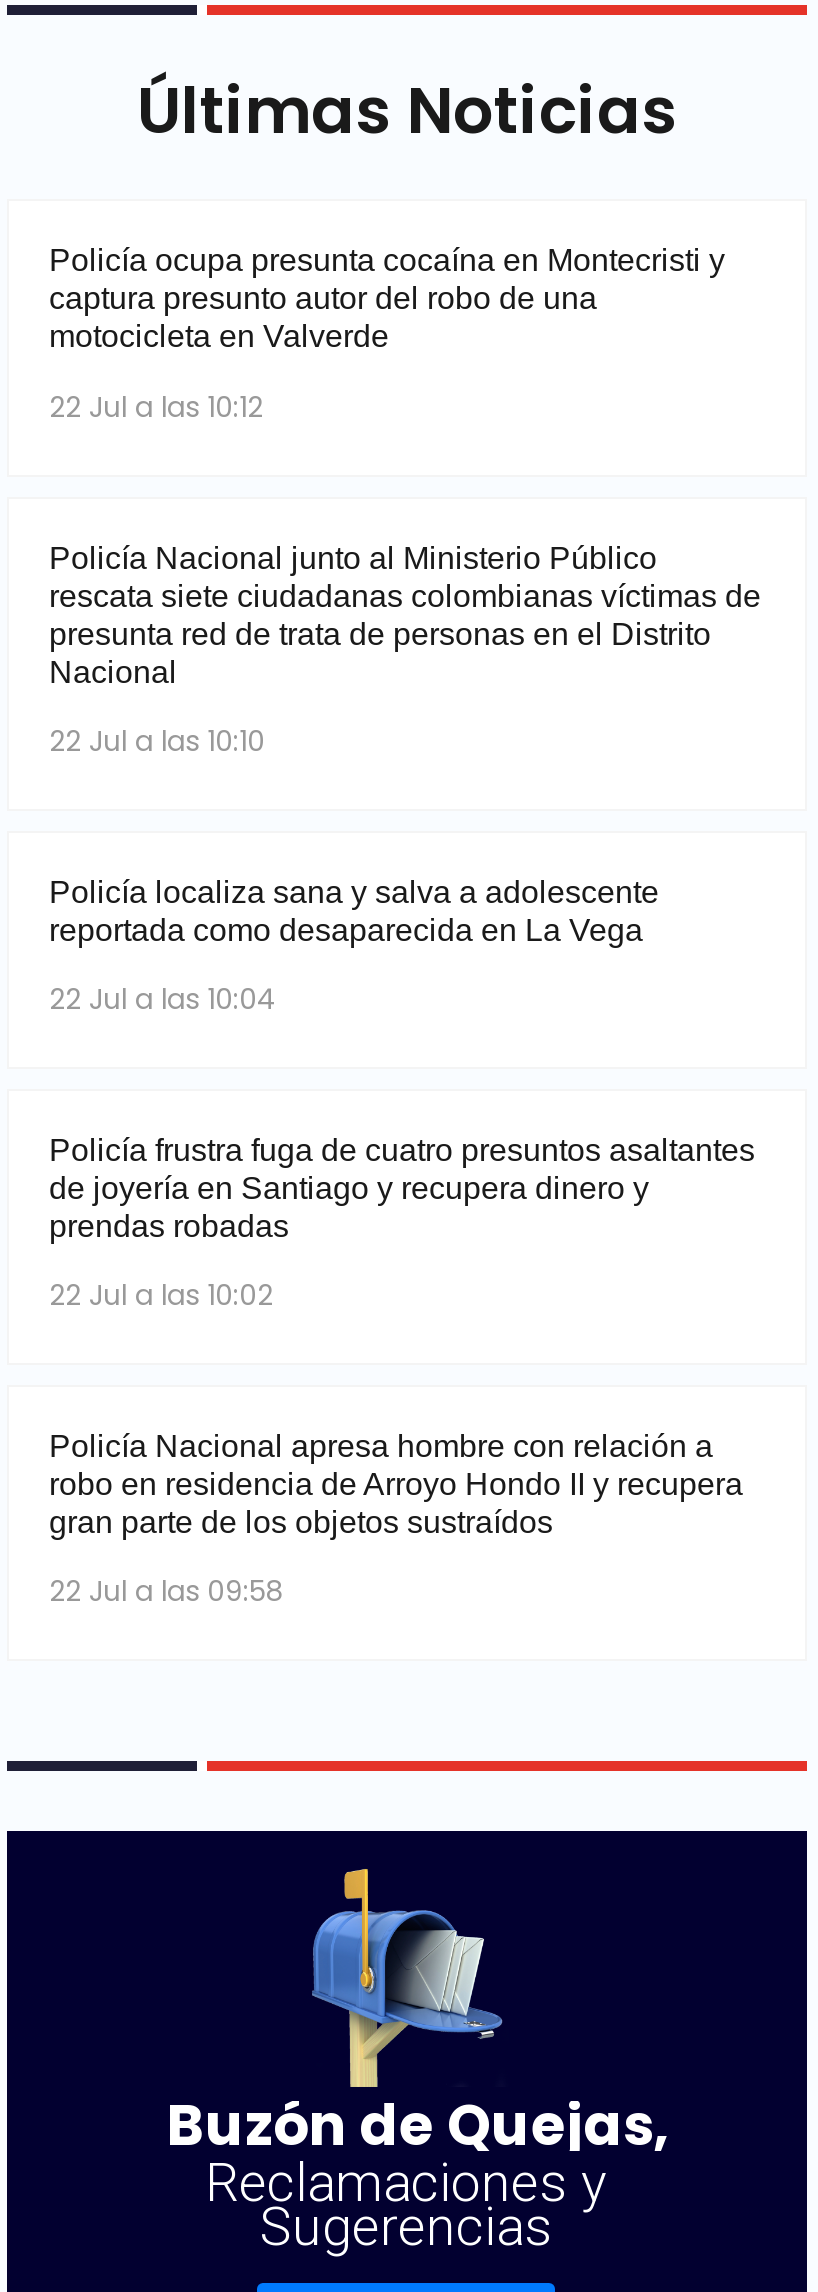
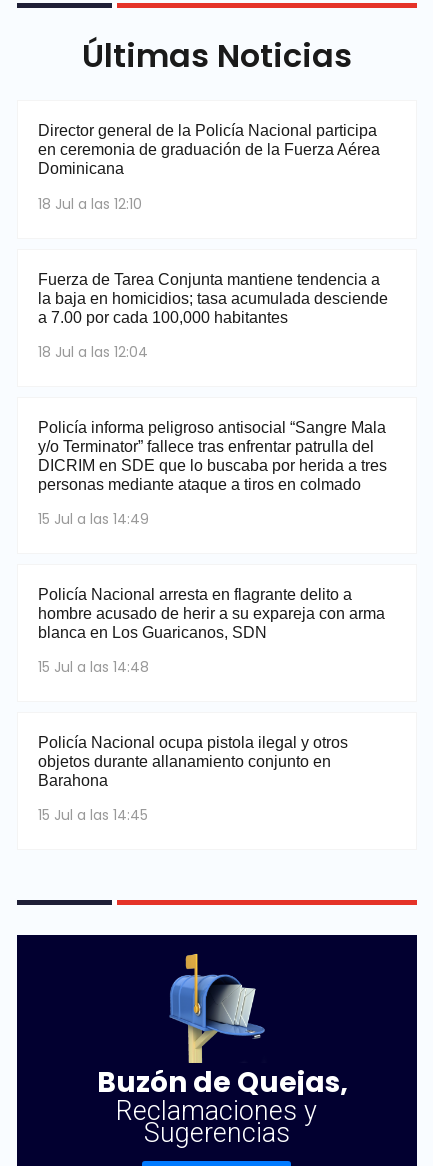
- Policía ocupa presunta cocaína en Montecristi y
- captura presunto autor del robo de una
- motocicleta en Valverde
+ Director general de la Policía Nacional participa
+ en ceremonia de graduación de la Fuerza Aérea
+ Dominicana

- 22 Jul a las 10:12
+ 18 Jul a las 12:10

- Policía Nacional junto al Ministerio Público
- rescata siete ciudadanas colombianas víctimas de
- presunta red de trata de personas en el Distrito
- Nacional
+ Fuerza de Tarea Conjunta mantiene tendencia a
+ la baja en homicidios; tasa acumulada desciende
+ a 7.00 por cada 100,000 habitantes

- 22 Jul a las 10:10
+ 18 Jul a las 12:04

- Policía localiza sana y salva a adolescente
- reportada como desaparecida en La Vega
+ Policía informa peligroso antisocial “Sangre Mala
+ y/o Terminator” fallece tras enfrentar patrulla del
+ DICRIM en SDE que lo buscaba por herida a tres
+ personas mediante ataque a tiros en colmado

- 22 Jul a las 10:04
+ 15 Jul a las 14:49

- Policía frustra fuga de cuatro presuntos asaltantes
- de joyería en Santiago y recupera dinero y
- prendas robadas
+ Policía Nacional arresta en flagrante delito a
+ hombre acusado de herir a su expareja con arma
+ blanca en Los Guaricanos, SDN

- 22 Jul a las 10:02
+ 15 Jul a las 14:48

- Policía Nacional apresa hombre con relación a
- robo en residencia de Arroyo Hondo II y recupera
- gran parte de los objetos sustraídos
+ Policía Nacional ocupa pistola ilegal y otros
+ objetos durante allanamiento conjunto en
+ Barahona

- 22 Jul a las 09:58
+ 15 Jul a las 14:45
